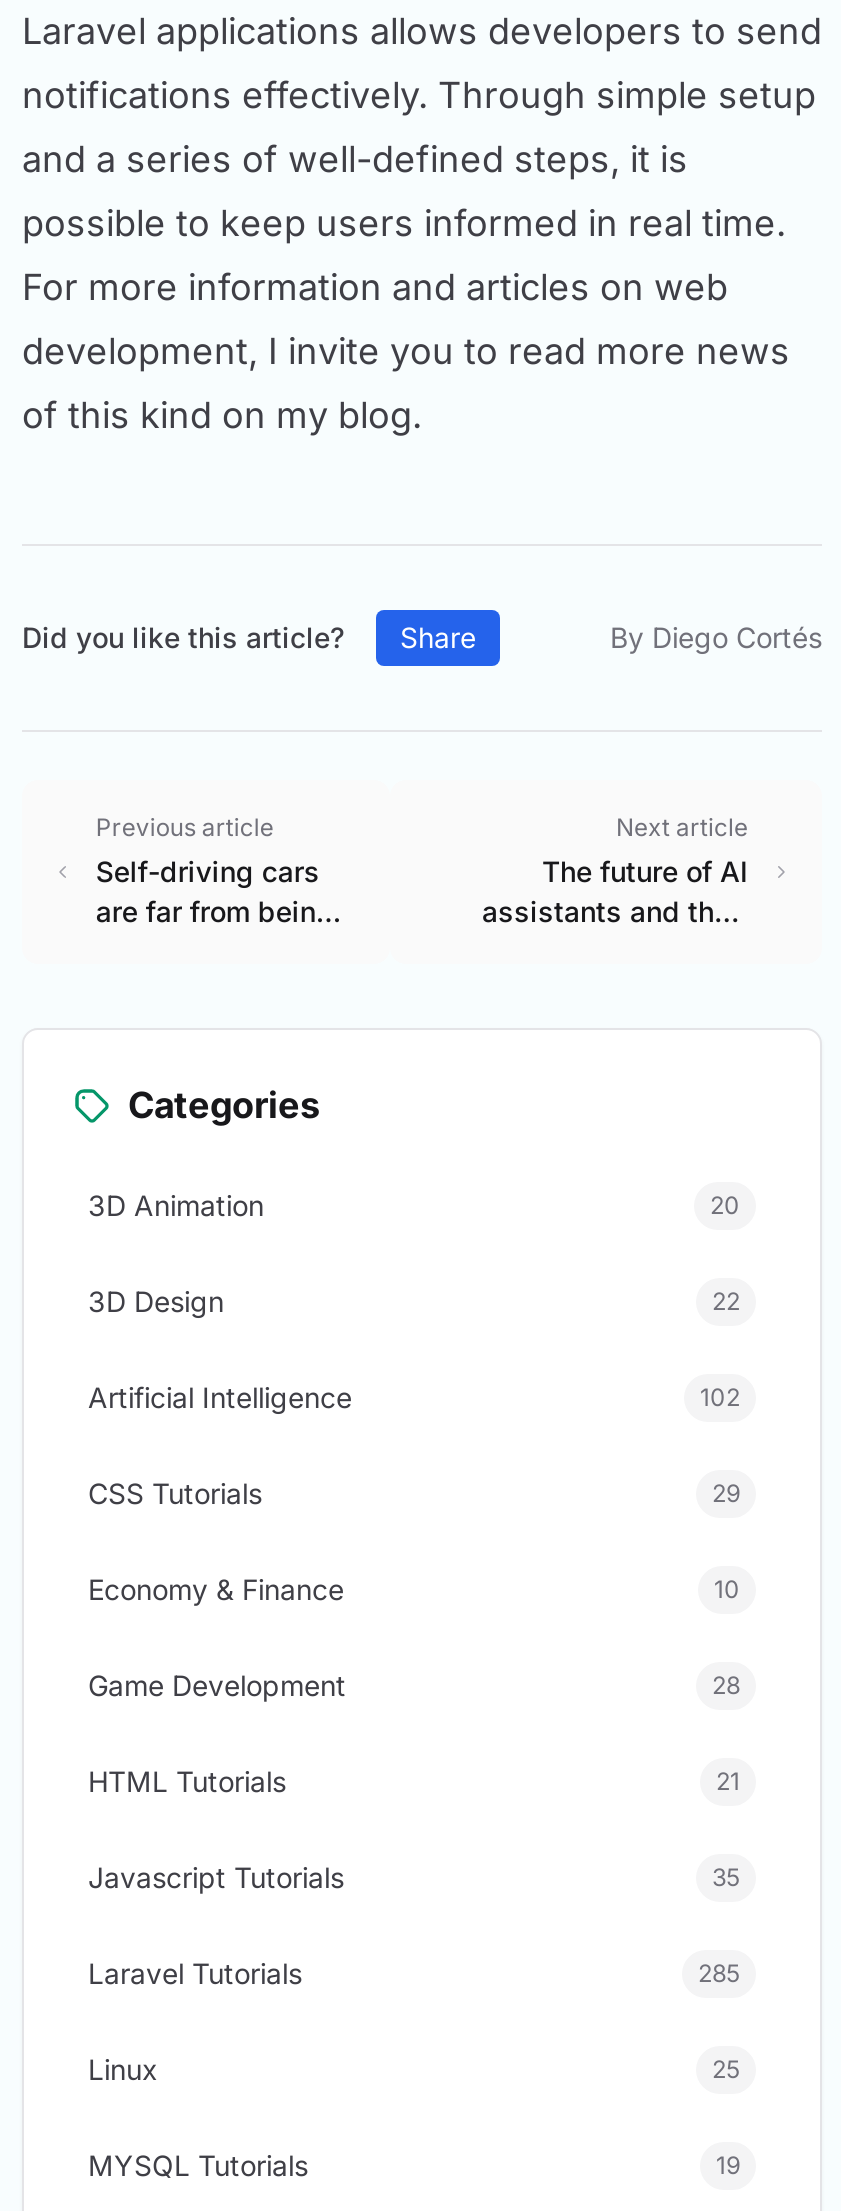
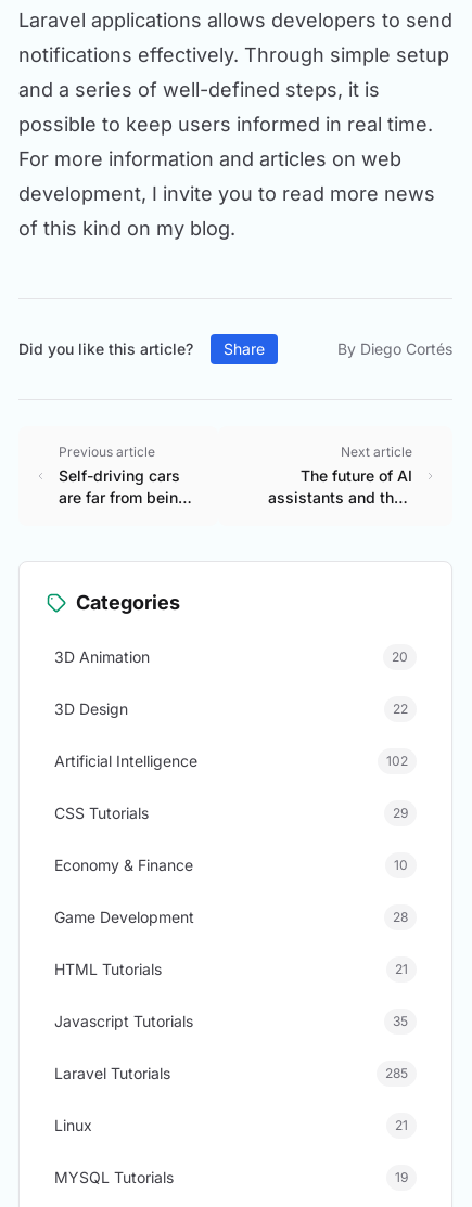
- 25
+ 21
